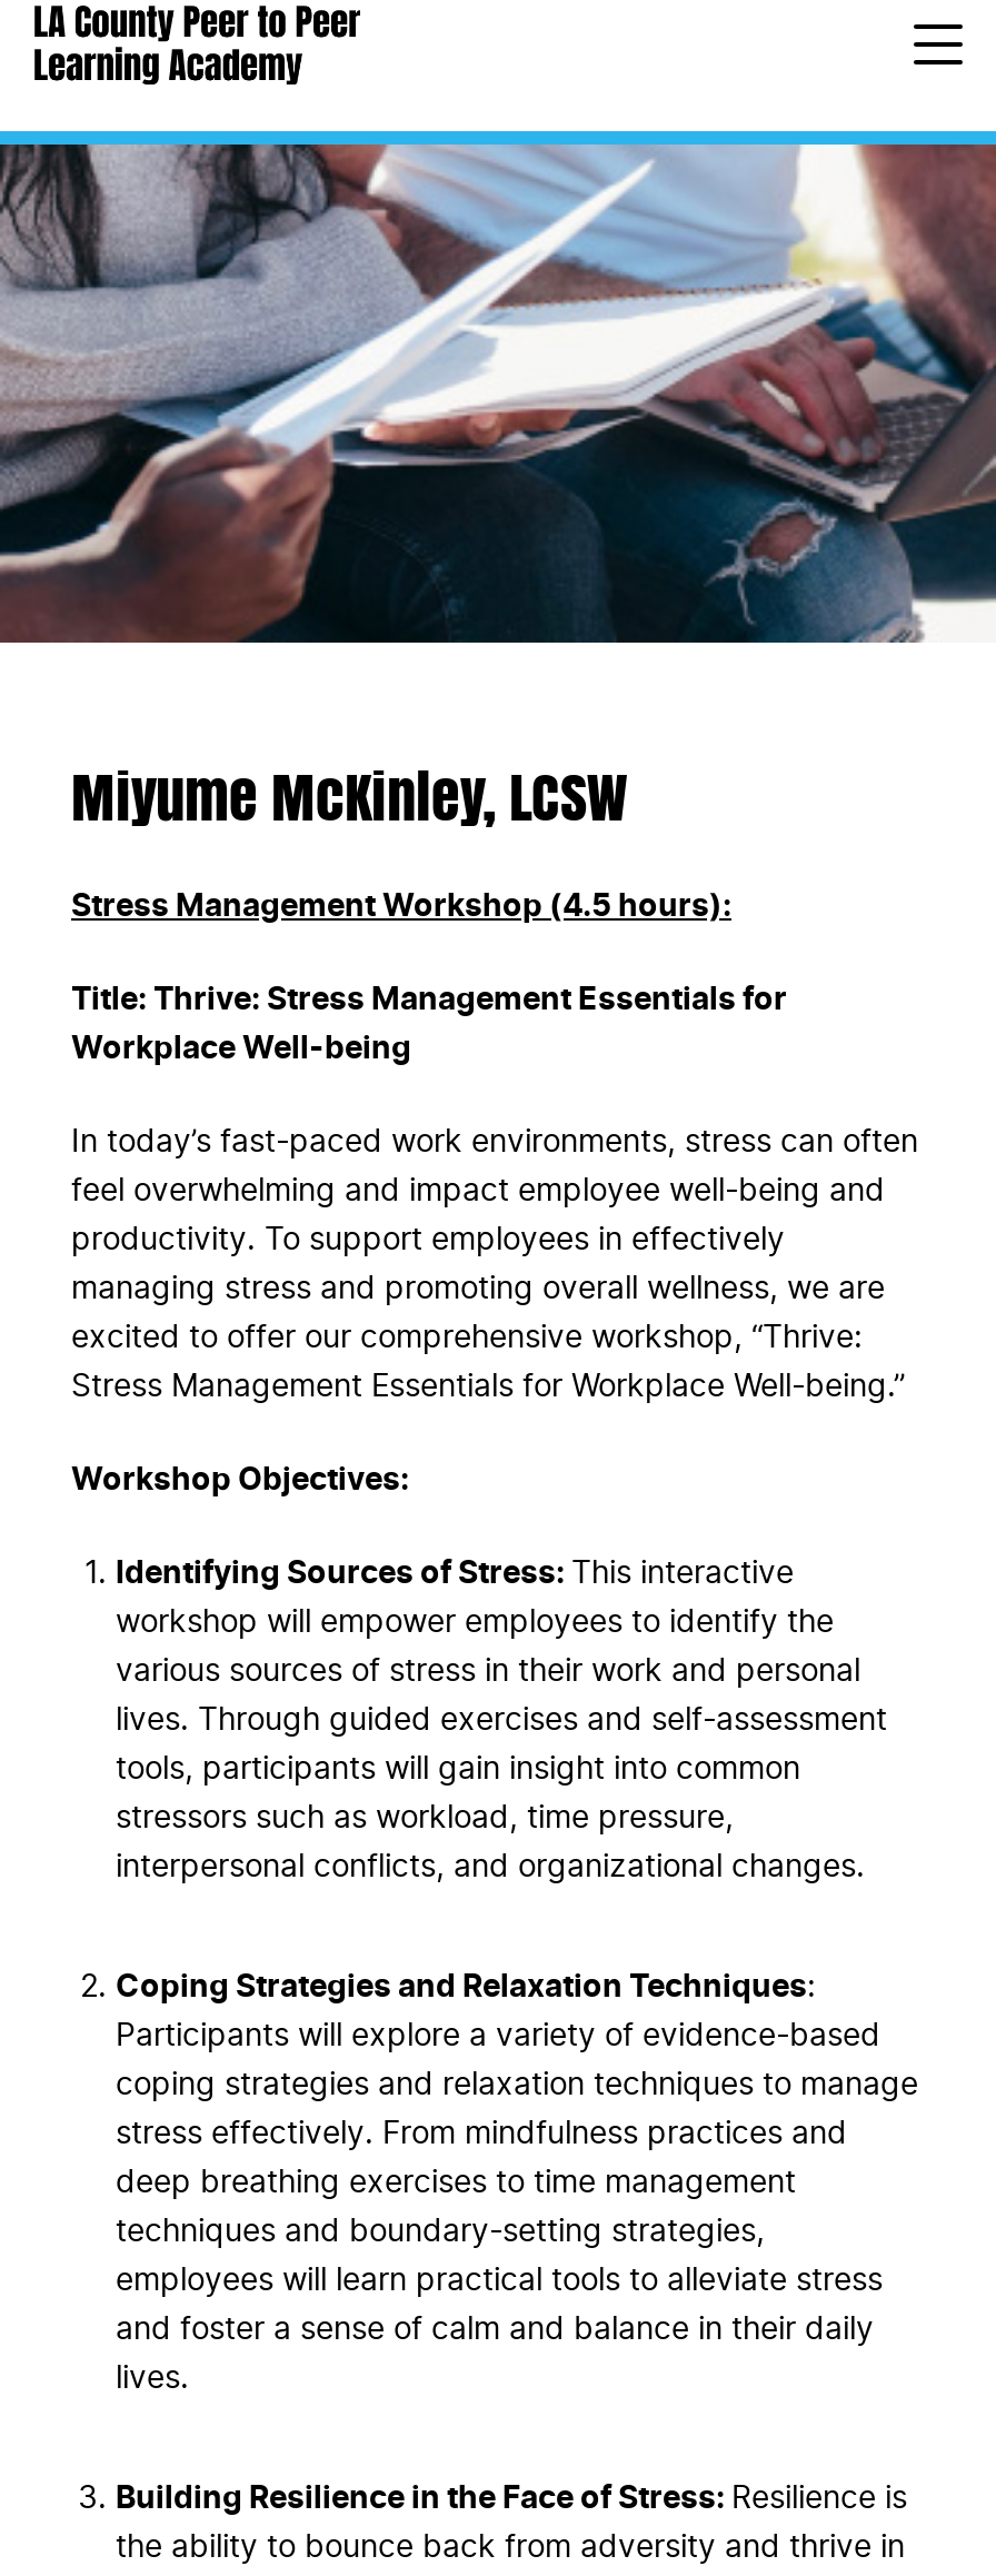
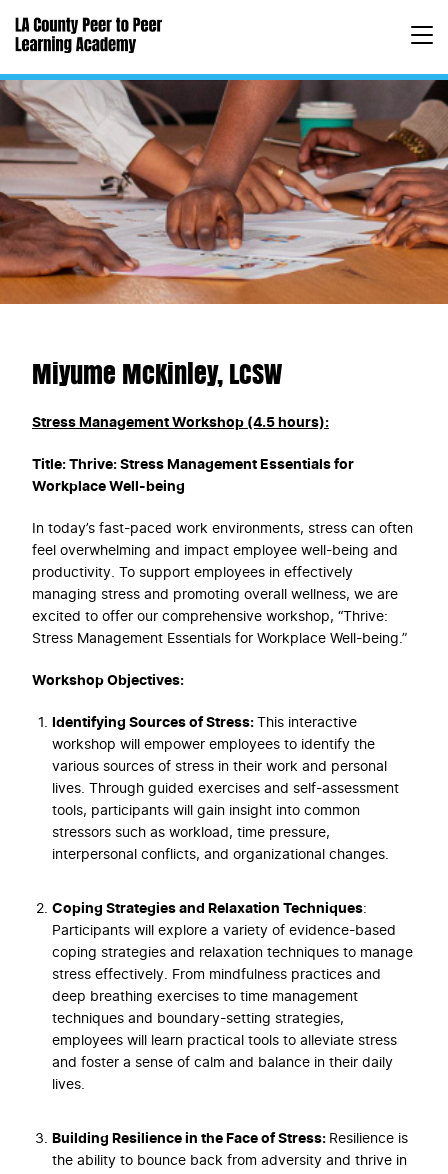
- [image]
+ [image]
